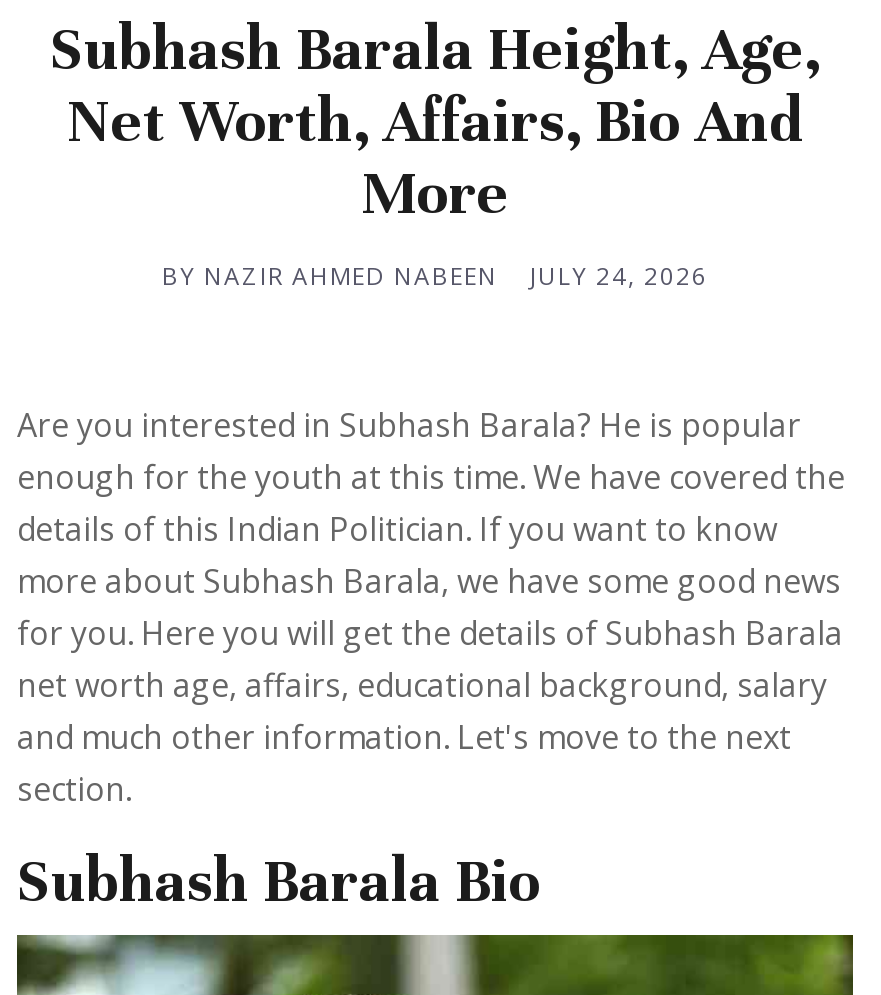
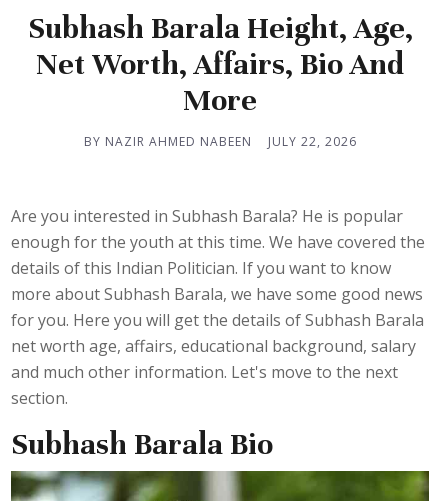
- BY NAZIR AHMED NABEEN JULY 24, 2026
+ BY NAZIR AHMED NABEEN JULY 22, 2026
